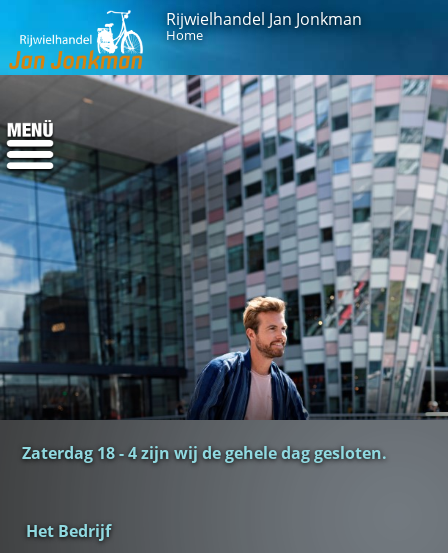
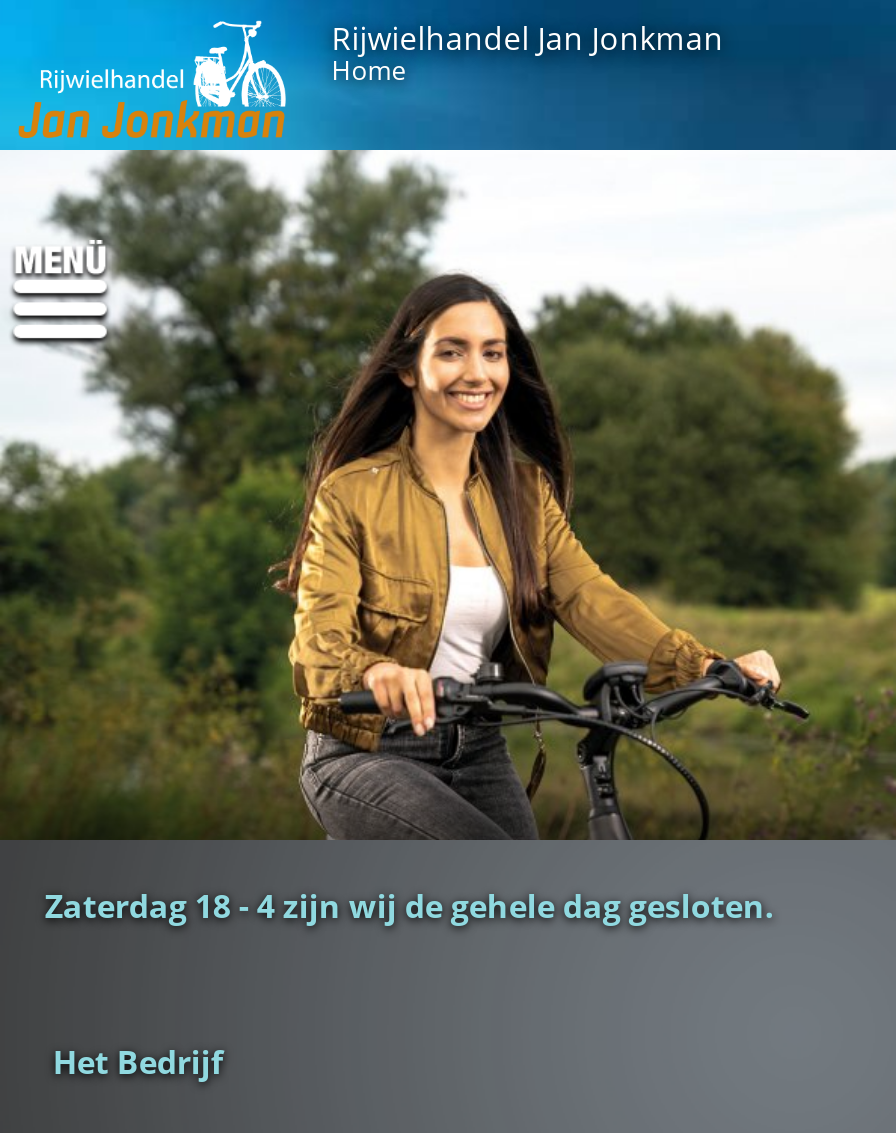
- [image]
+ [image]
